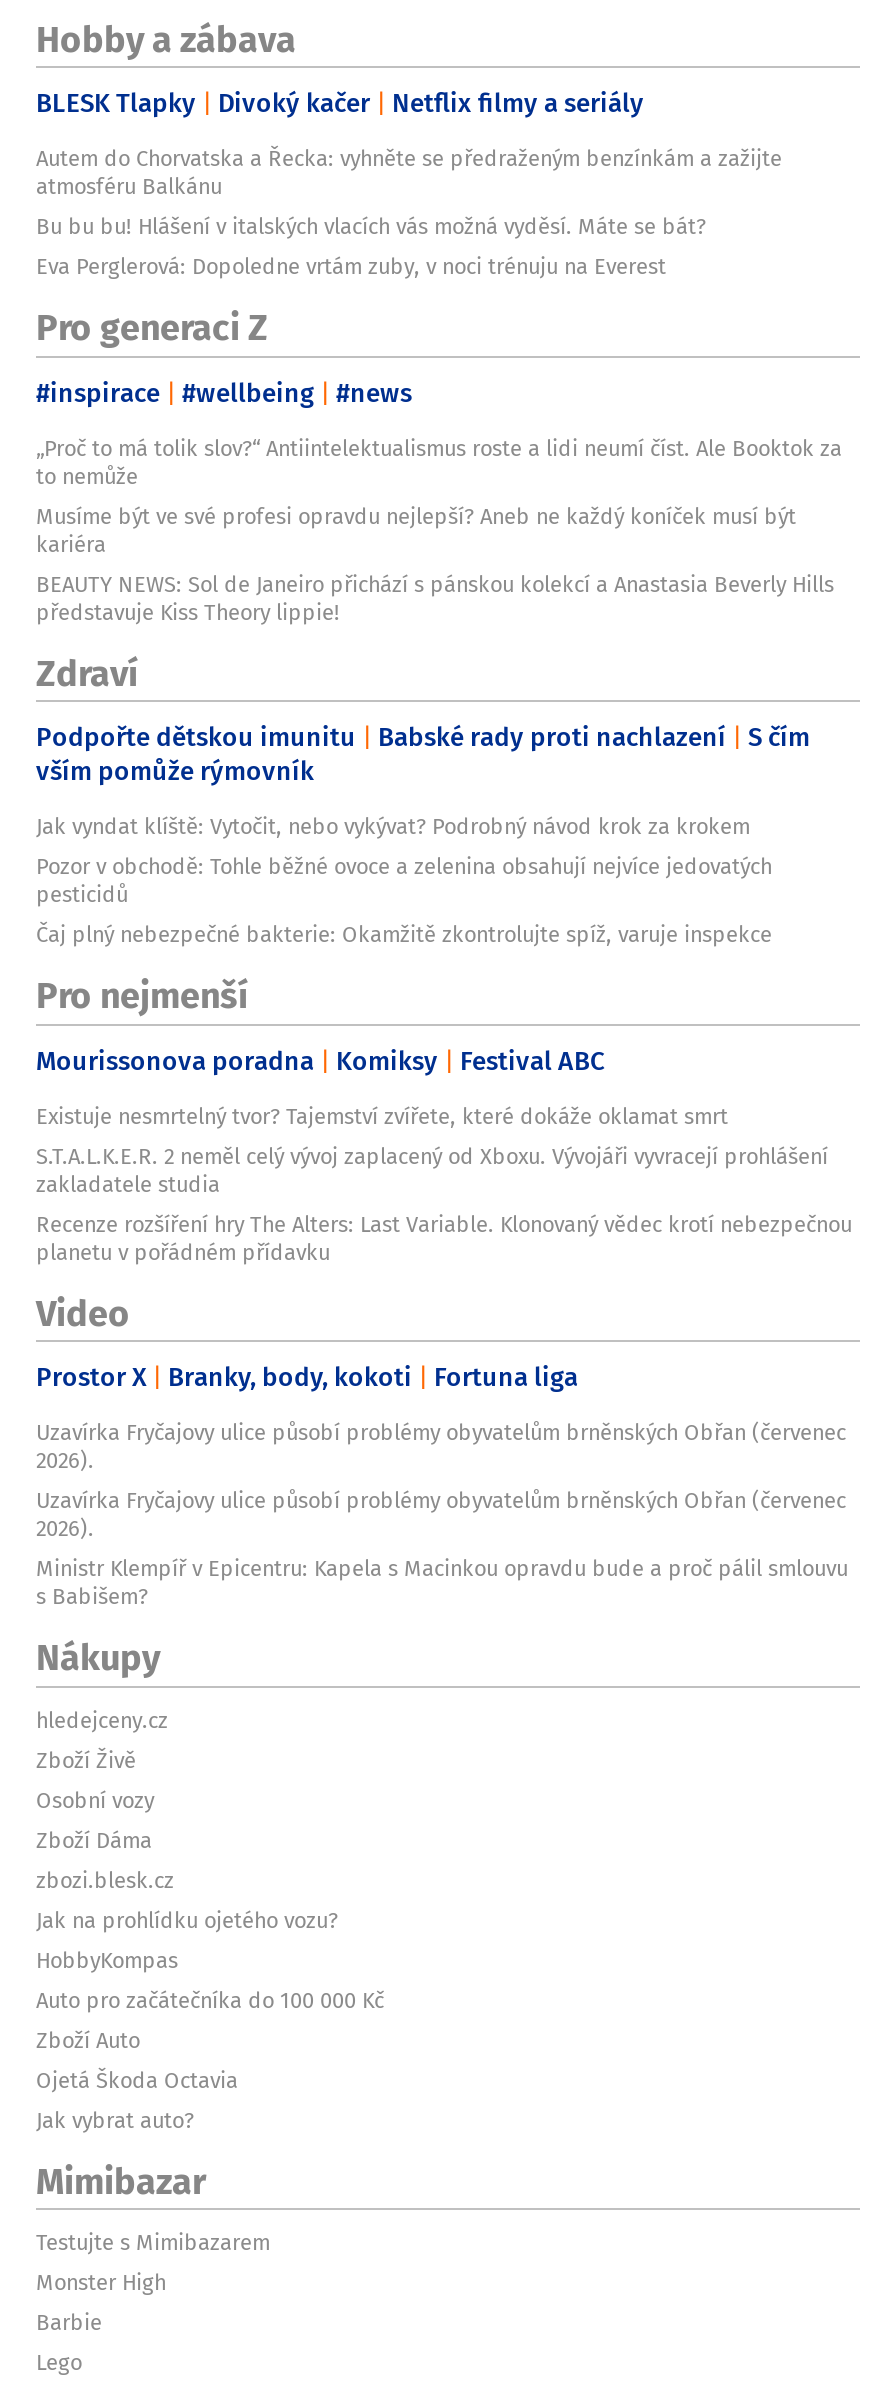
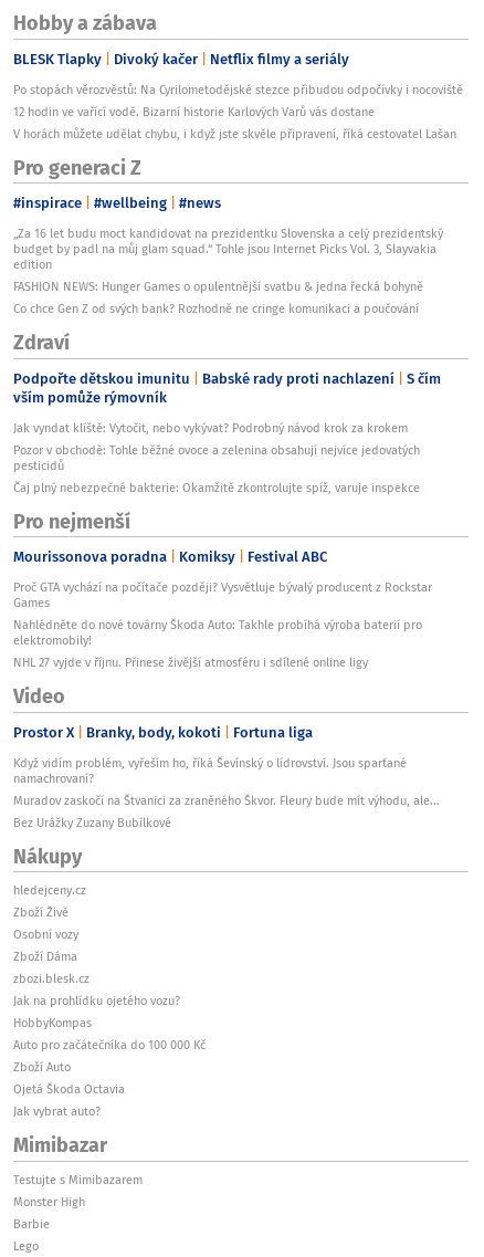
- Autem do Chorvatska a Řecka: vyhněte se předraženým benzínkám a zažijte
- atmosféru Balkánu
- Bu bu bu! Hlášení v italských vlacích vás možná vyděsí. Máte se bát?
- Eva Perglerová: Dopoledne vrtám zuby, v noci trénuju na Everest
+ Po stopách věrozvěstů: Na Cyrilometodějské stezce přibudou odpočívky i nocoviště
+ 12 hodin ve vařící vodě. Bizarní historie Karlových Varů vás dostane
+ V horách můžete udělat chybu, i když jste skvěle připravení, říká cestovatel Lašan

- „Proč to má tolik slov?“ Antiintelektualismus roste a lidi neumí číst. Ale Booktok za
- to nemůže
- Musíme být ve své profesi opravdu nejlepší? Aneb ne každý koníček musí být
- kariéra
- BEAUTY NEWS: Sol de Janeiro přichází s pánskou kolekcí a Anastasia Beverly Hills
- představuje Kiss Theory lippie!
+ „Za 16 let budu moct kandidovat na prezidentku Slovenska a celý prezidentský
+ budget by padl na můj glam squad.“ Tohle jsou Internet Picks Vol. 3, Slayvakia
+ edition
+ FASHION NEWS: Hunger Games o opulentnější svatbu & jedna řecká bohyně
+ Co chce Gen Z od svých bank? Rozhodně ne cringe komunikaci a poučování

- Existuje nesmrtelný tvor? Tajemství zvířete, které dokáže oklamat smrt
- S.T.A.L.K.E.R. 2 neměl celý vývoj zaplacený od Xboxu. Vývojáři vyvracejí prohlášení
- zakladatele studia
- Recenze rozšíření hry The Alters: Last Variable. Klonovaný vědec krotí nebezpečnou
- planetu v pořádném přídavku
+ Proč GTA vychází na počítače později? Vysvětluje bývalý producent z Rockstar
+ Games
+ Nahlédněte do nové továrny Škoda Auto: Takhle probíhá výroba baterií pro
+ elektromobily!
+ NHL 27 vyjde v říjnu. Přinese živější atmosféru i sdílené online ligy

- Uzavírka Fryčajovy ulice působí problémy obyvatelům brněnských Obřan (červenec
- 2026).
- Uzavírka Fryčajovy ulice působí problémy obyvatelům brněnských Obřan (červenec
- 2026).
- Ministr Klempíř v Epicentru: Kapela s Macinkou opravdu bude a proč pálil smlouvu
- s Babišem?
+ Když vidím problém, vyřeším ho, říká Ševínský o lídrovství. Jsou sparťané
+ namachrovaní?
+ Muradov zaskočí na Štvanici za zraněného Škvor. Fleury bude mít výhodu, ale...
+ Bez Urážky Zuzany Bubílkové
